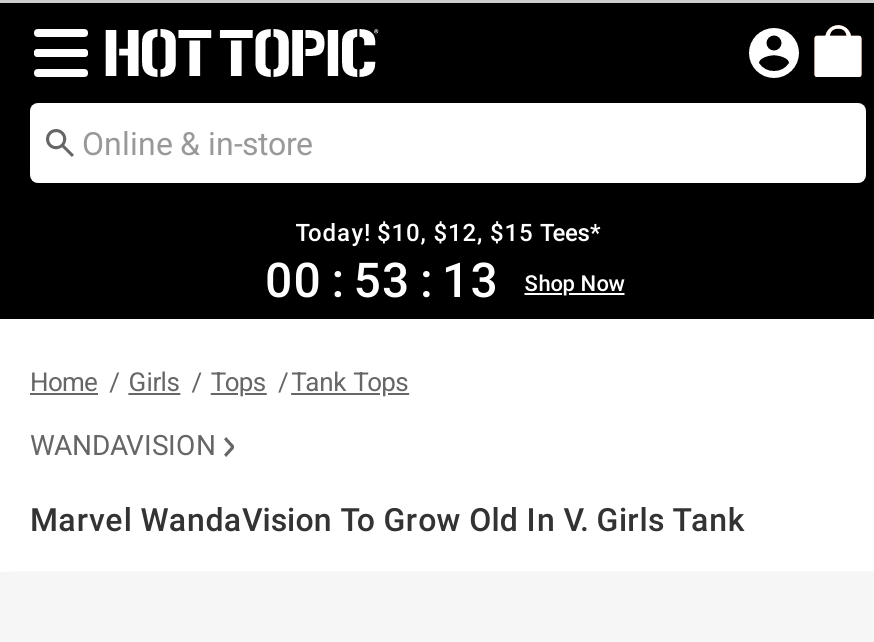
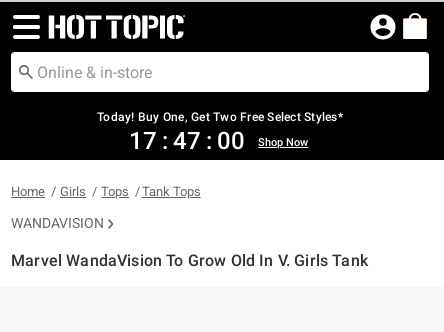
- Today! $10, $12, $15 Tees*
- 00 : 53 : 13
+ Today! Buy One, Get Two Free Select Styles*
+ 17 : 47 : 00
